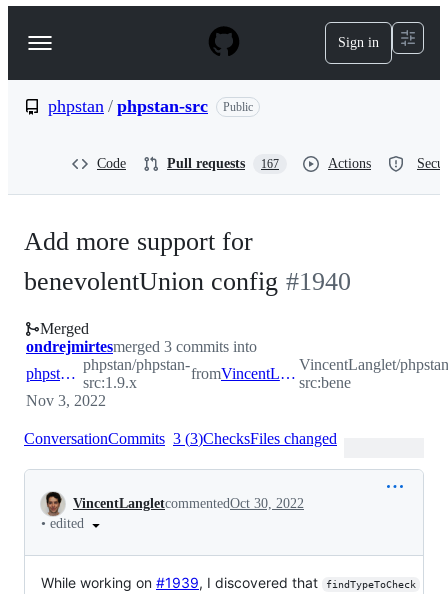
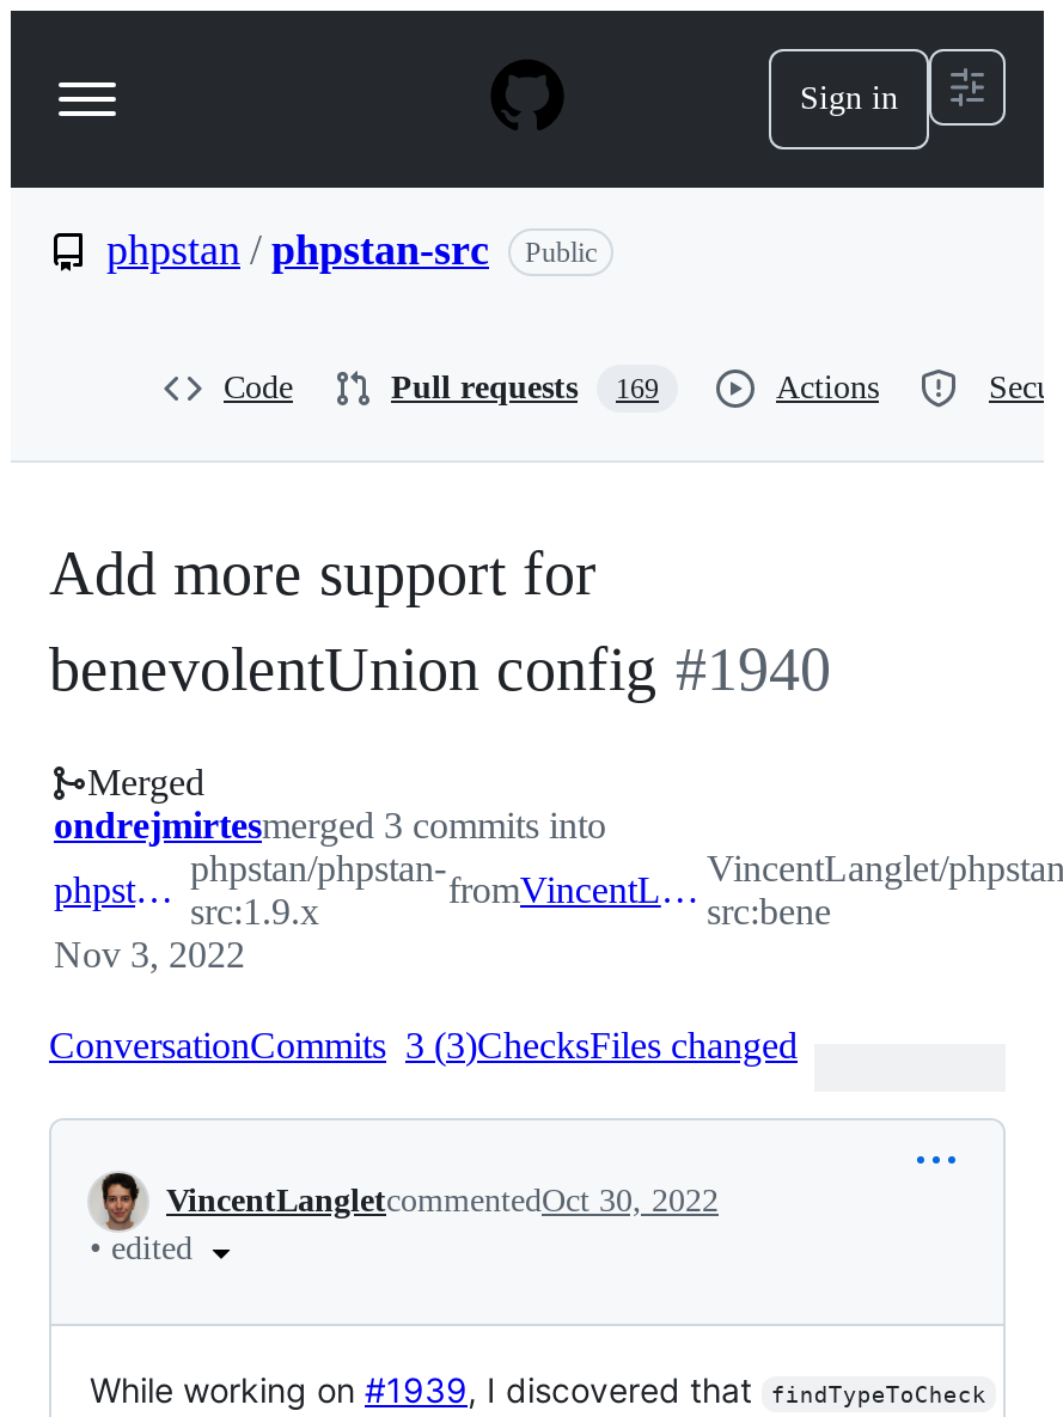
- Pull requests 167
+ Pull requests 169
